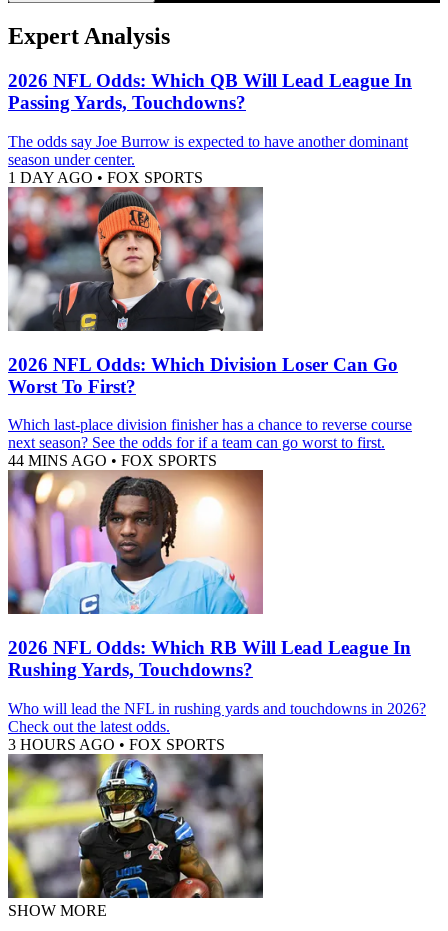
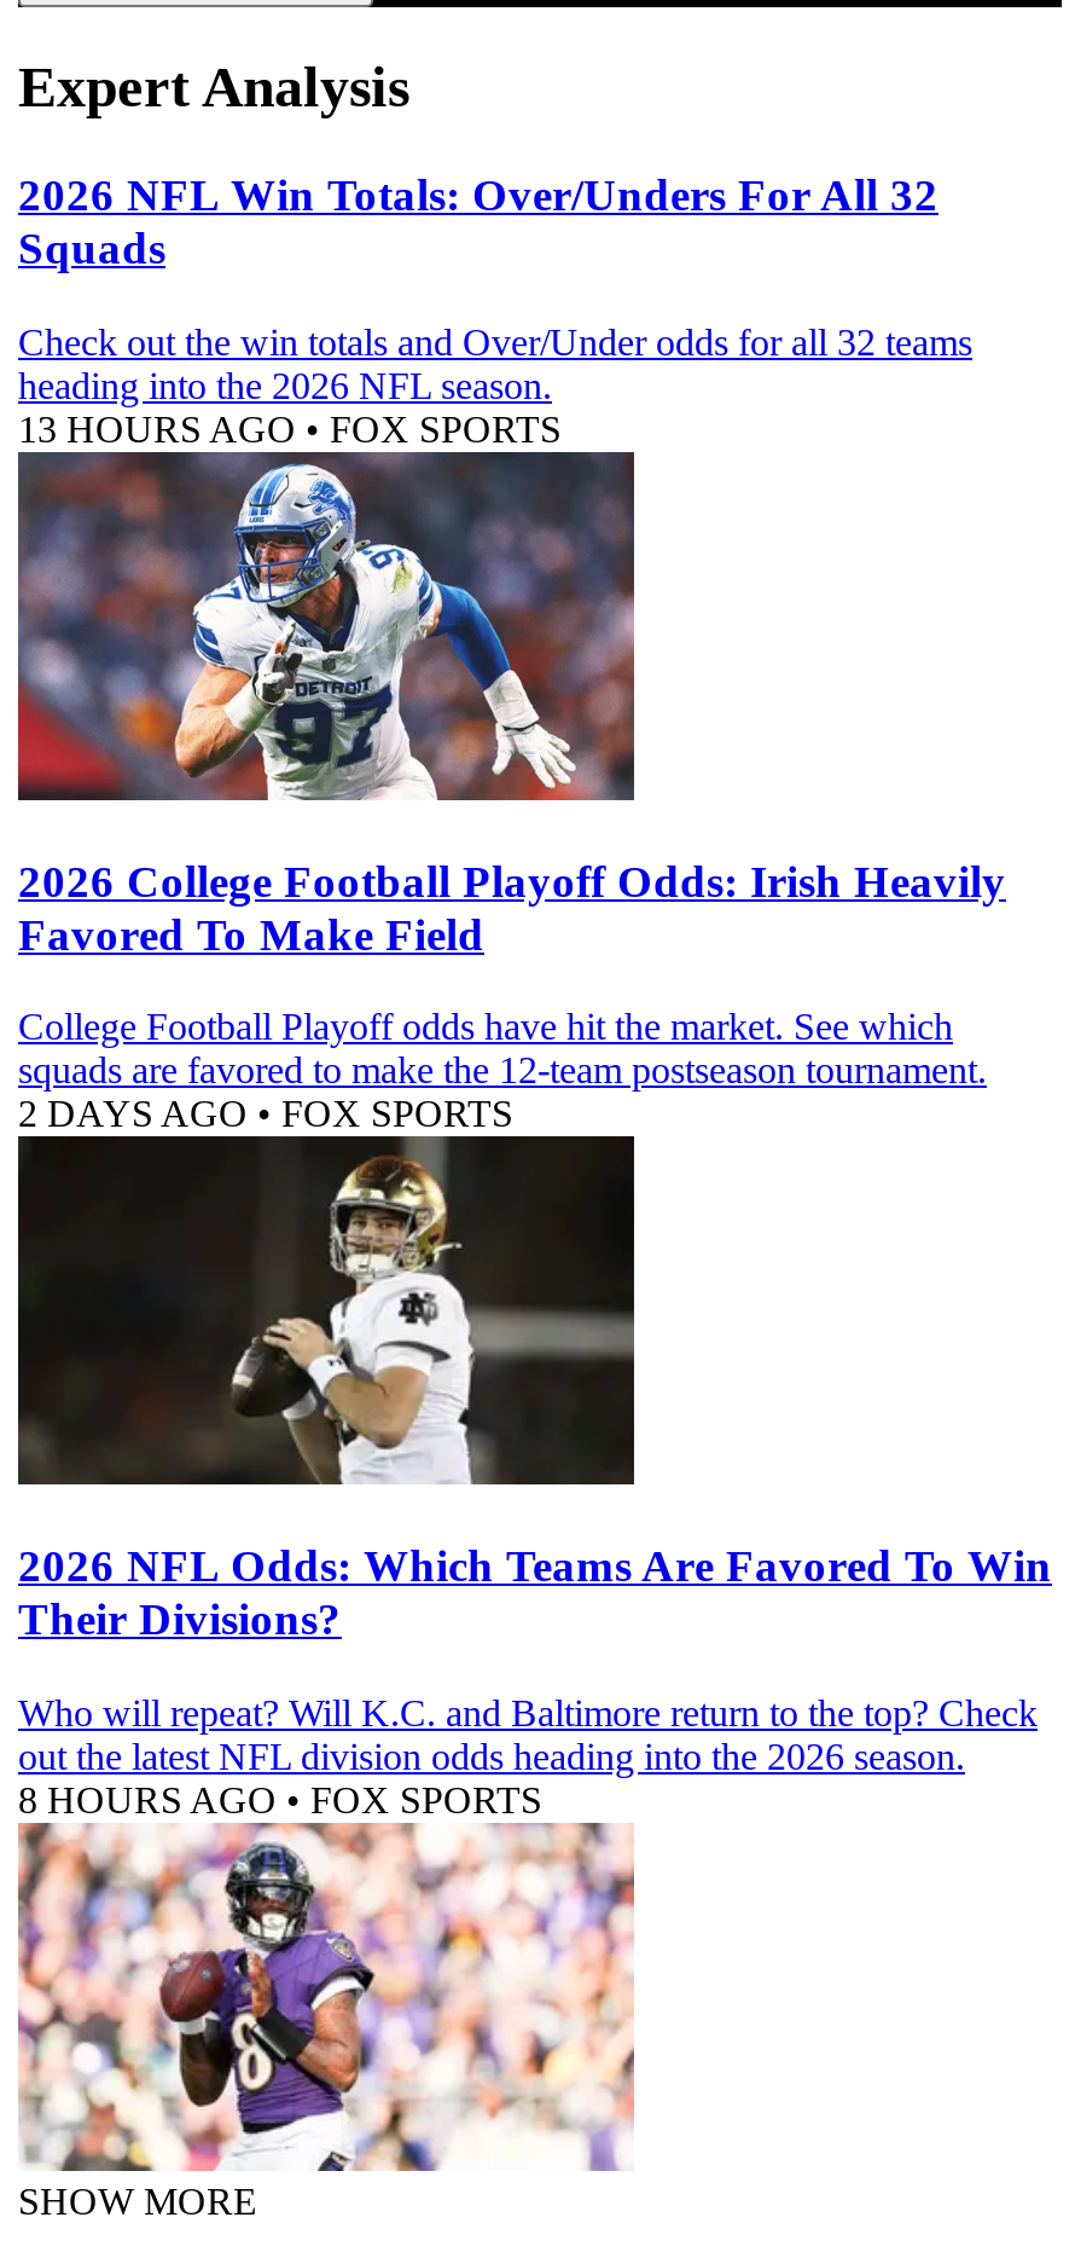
- 2026 NFL Odds: Which QB Will Lead League In
- Passing Yards, Touchdowns?
+ 2026 NFL Win Totals: Over/Unders For All 32
+ Squads

- The odds say Joe Burrow is expected to have another dominant
- season under center.
- 1 DAY AGO • FOX SPORTS
+ Check out the win totals and Over/Under odds for all 32 teams
+ heading into the 2026 NFL season.
+ 13 HOURS AGO • FOX SPORTS

- [image]
- 2026 NFL Odds: Which Division Loser Can Go
- Worst To First?
+ [image]
+ 2026 College Football Playoff Odds: Irish Heavily
+ Favored To Make Field

- [image]
- Which last-place division finisher has a chance to reverse course
- next season? See the odds for if a team can go worst to first.
- 44 MINS AGO • FOX SPORTS
+ [image]
+ College Football Playoff odds have hit the market. See which
+ squads are favored to make the 12-team postseason tournament.
+ 2 DAYS AGO • FOX SPORTS

- 2026 NFL Odds: Which RB Will Lead League In
- Rushing Yards, Touchdowns?
+ 2026 NFL Odds: Which Teams Are Favored To Win
+ Their Divisions?

- Who will lead the NFL in rushing yards and touchdowns in 2026?
- Check out the latest odds.
- 3 HOURS AGO • FOX SPORTS
+ Who will repeat? Will K.C. and Baltimore return to the top? Check
+ out the latest NFL division odds heading into the 2026 season.
+ 8 HOURS AGO • FOX SPORTS

- [image]
+ [image]
